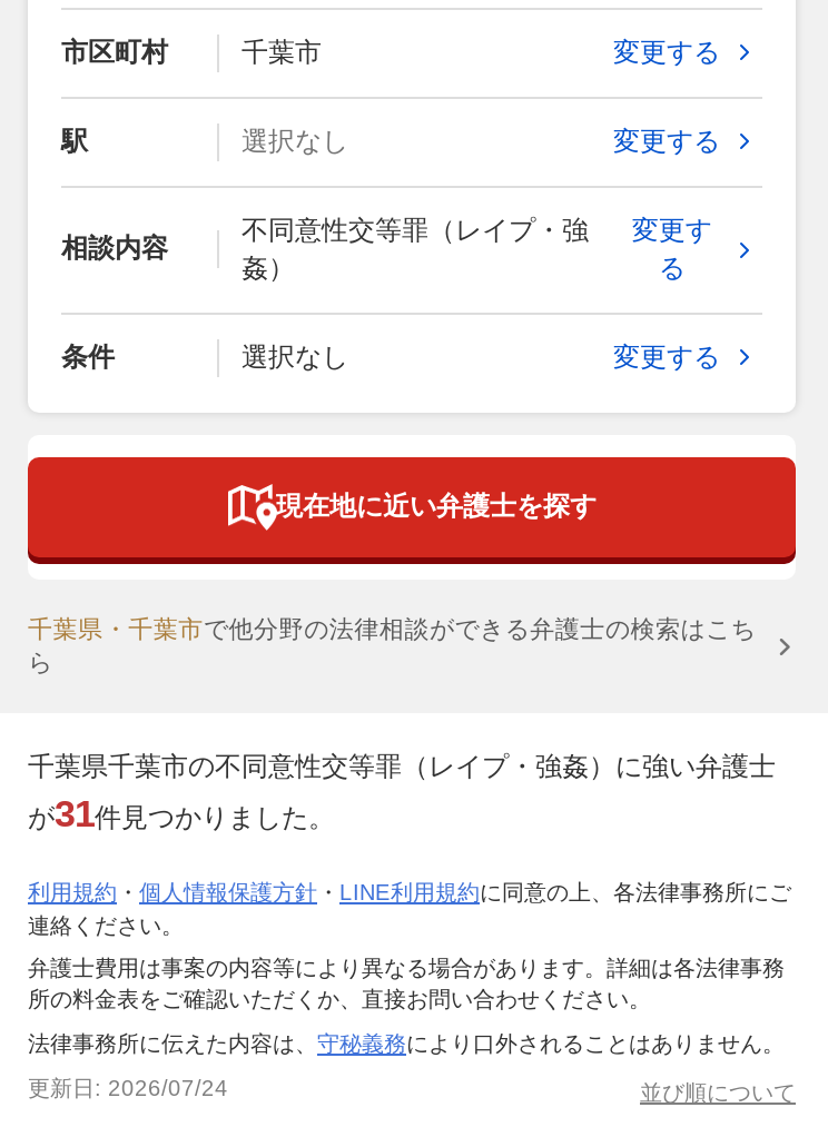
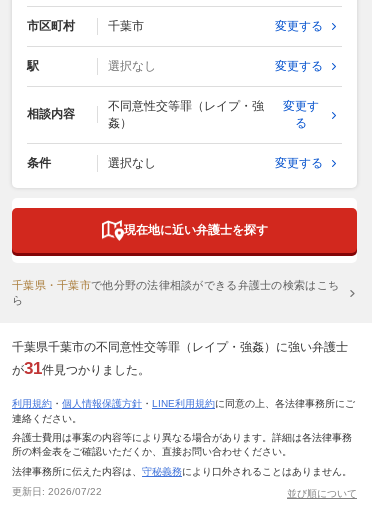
- 更新日: 2026/07/24
+ 更新日: 2026/07/22
